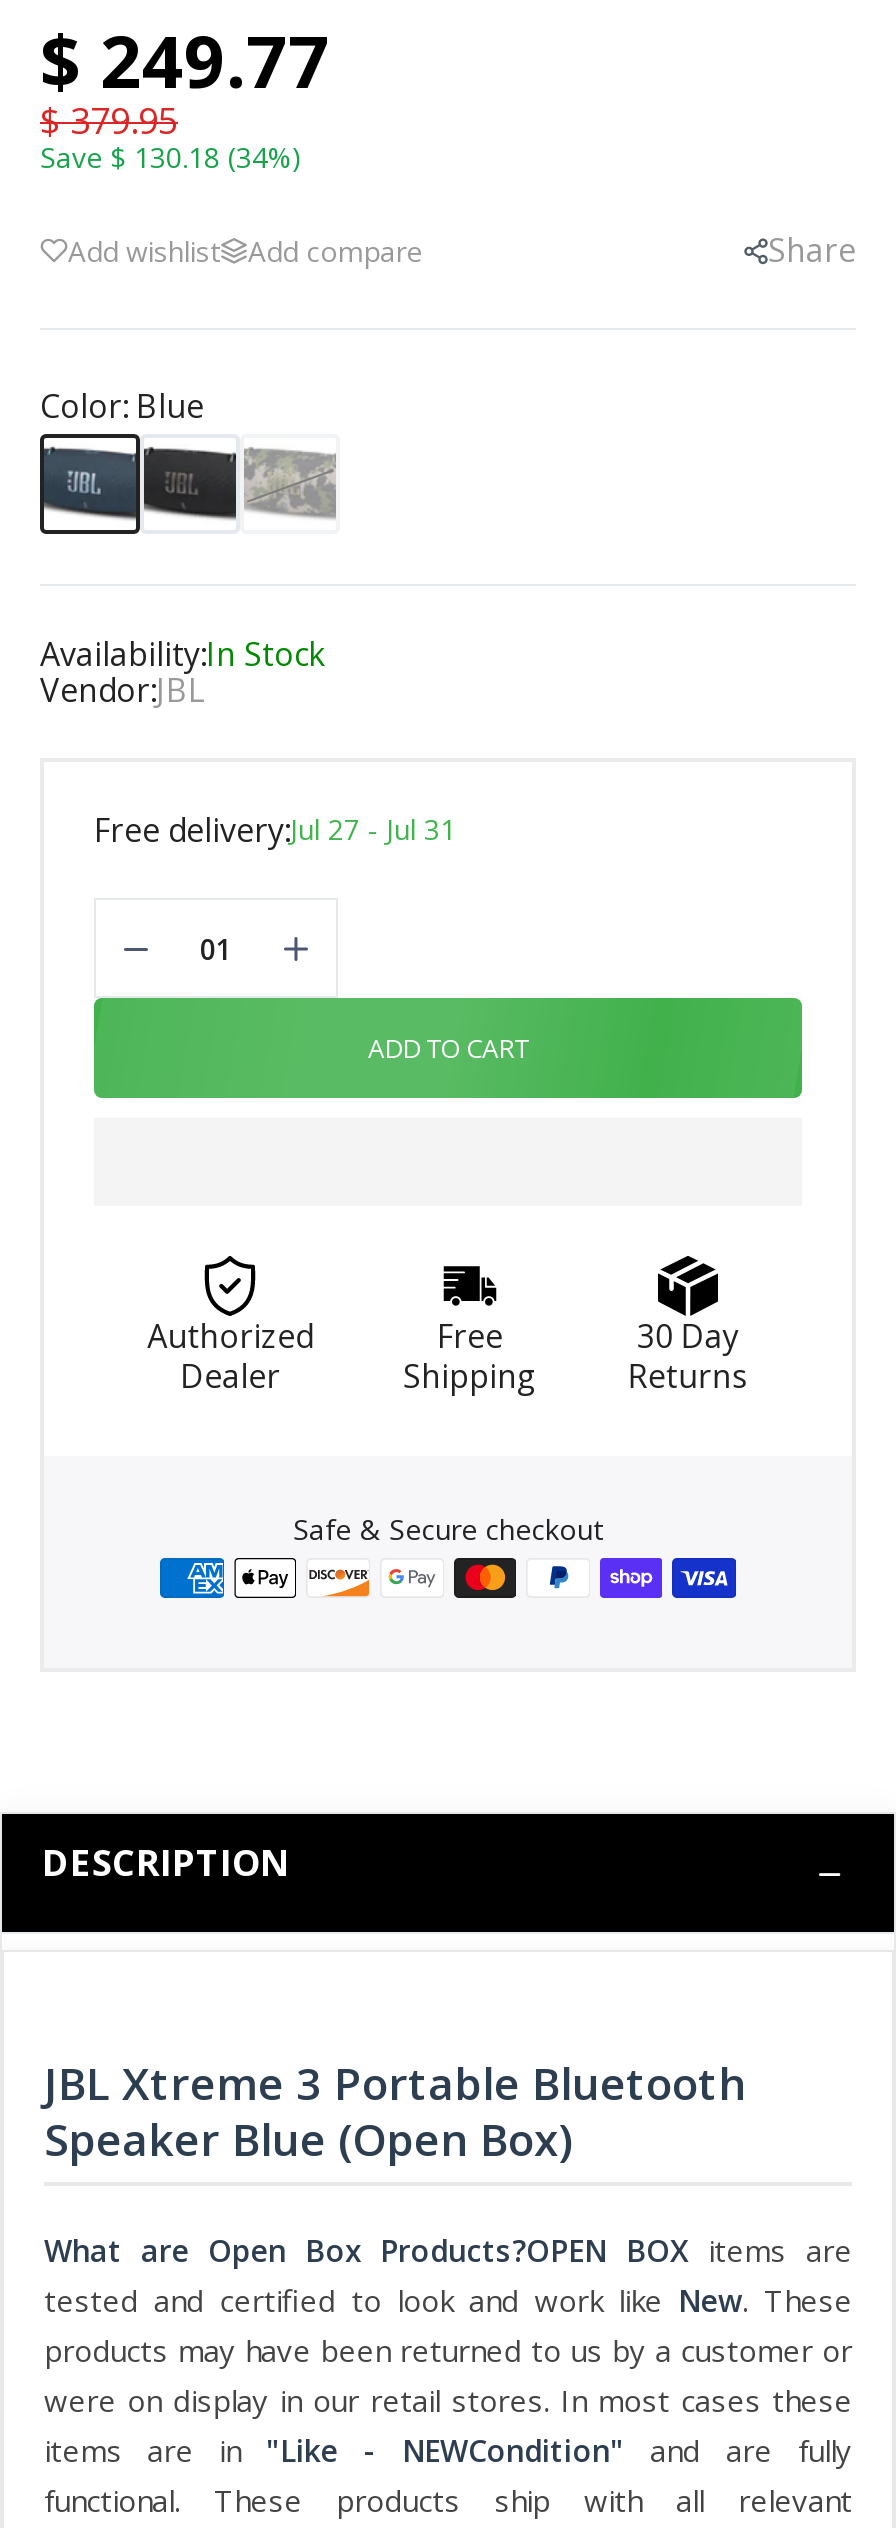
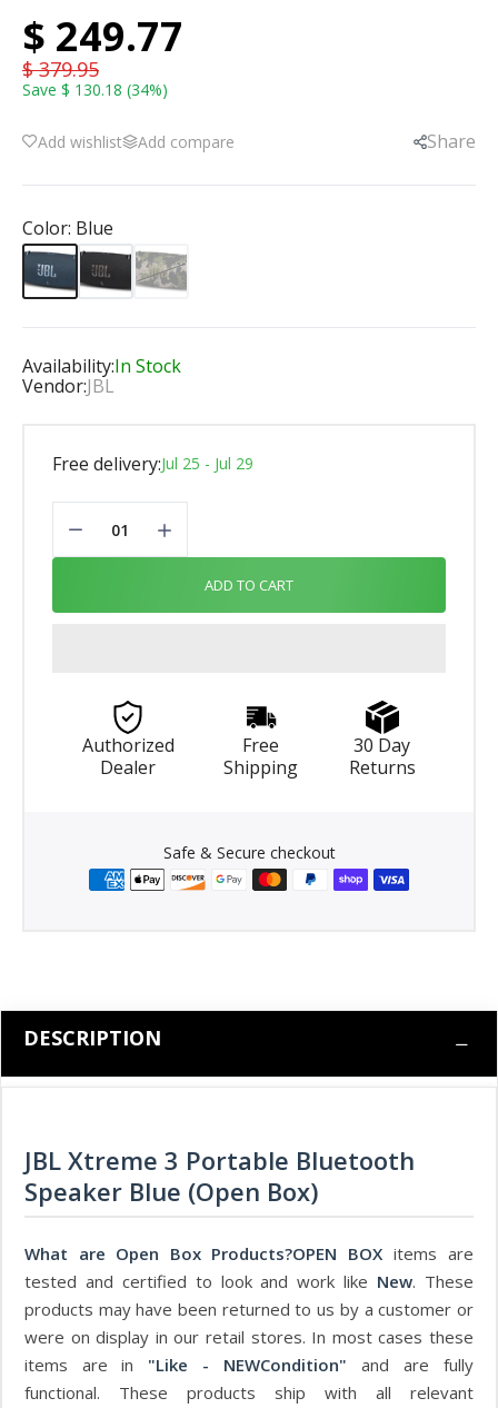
- Free delivery:Jul 27 - Jul 31
+ Free delivery:Jul 25 - Jul 29
